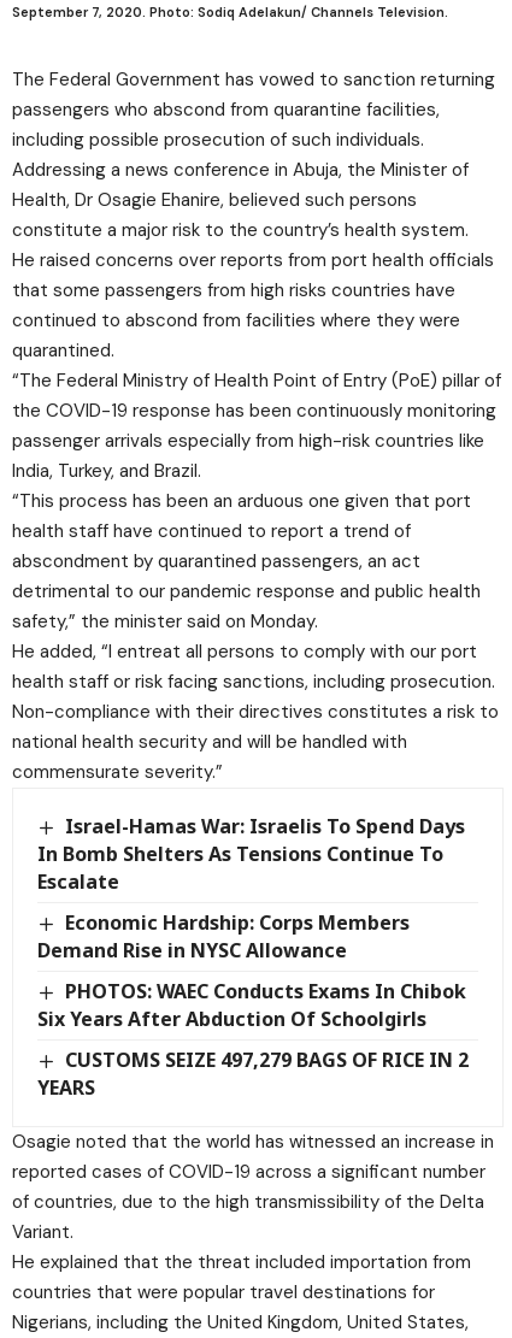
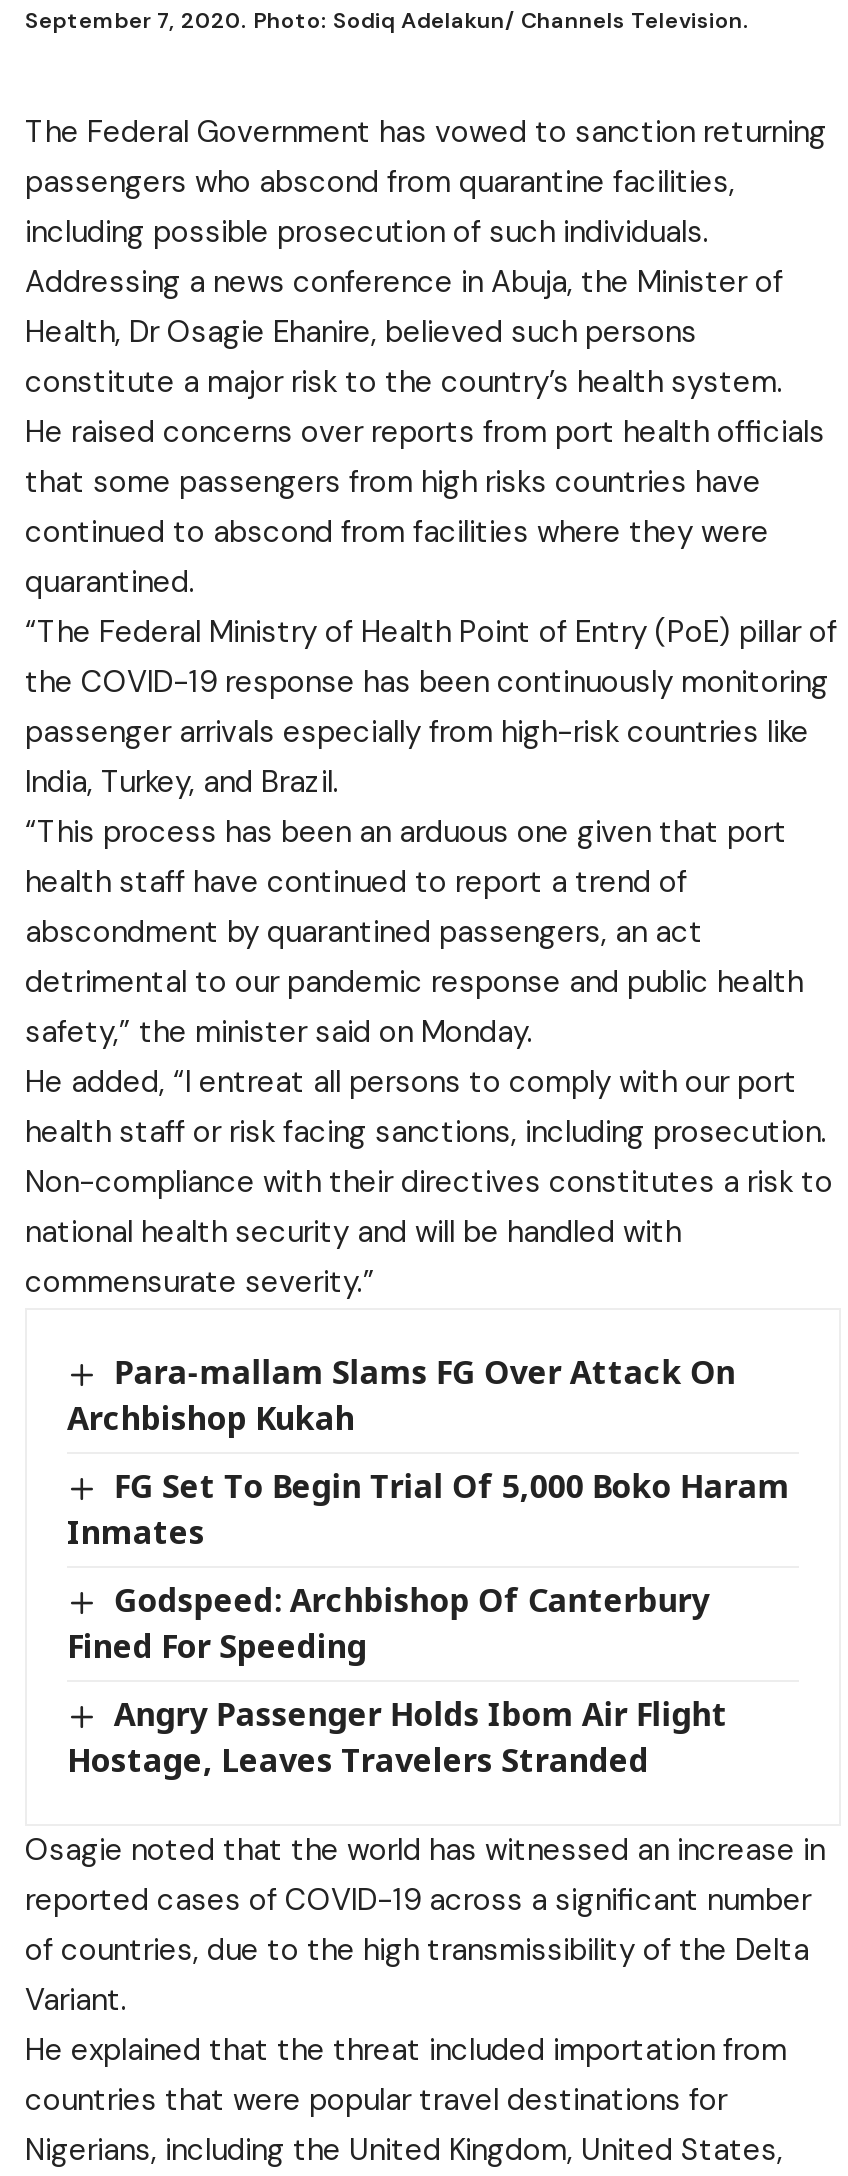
- Israel-Hamas War: Israelis To Spend Days
- In Bomb Shelters As Tensions Continue To
- Escalate
+ Para-mallam Slams FG Over Attack On
+ Archbishop Kukah

- Economic Hardship: Corps Members
- Demand Rise in NYSC Allowance
+ FG Set To Begin Trial Of 5,000 Boko Haram
+ Inmates

- PHOTOS: WAEC Conducts Exams In Chibok
- Six Years After Abduction Of Schoolgirls
+ Godspeed: Archbishop Of Canterbury
+ Fined For Speeding

- CUSTOMS SEIZE 497,279 BAGS OF RICE IN 2
- YEARS
+ Angry Passenger Holds Ibom Air Flight
+ Hostage, Leaves Travelers Stranded
